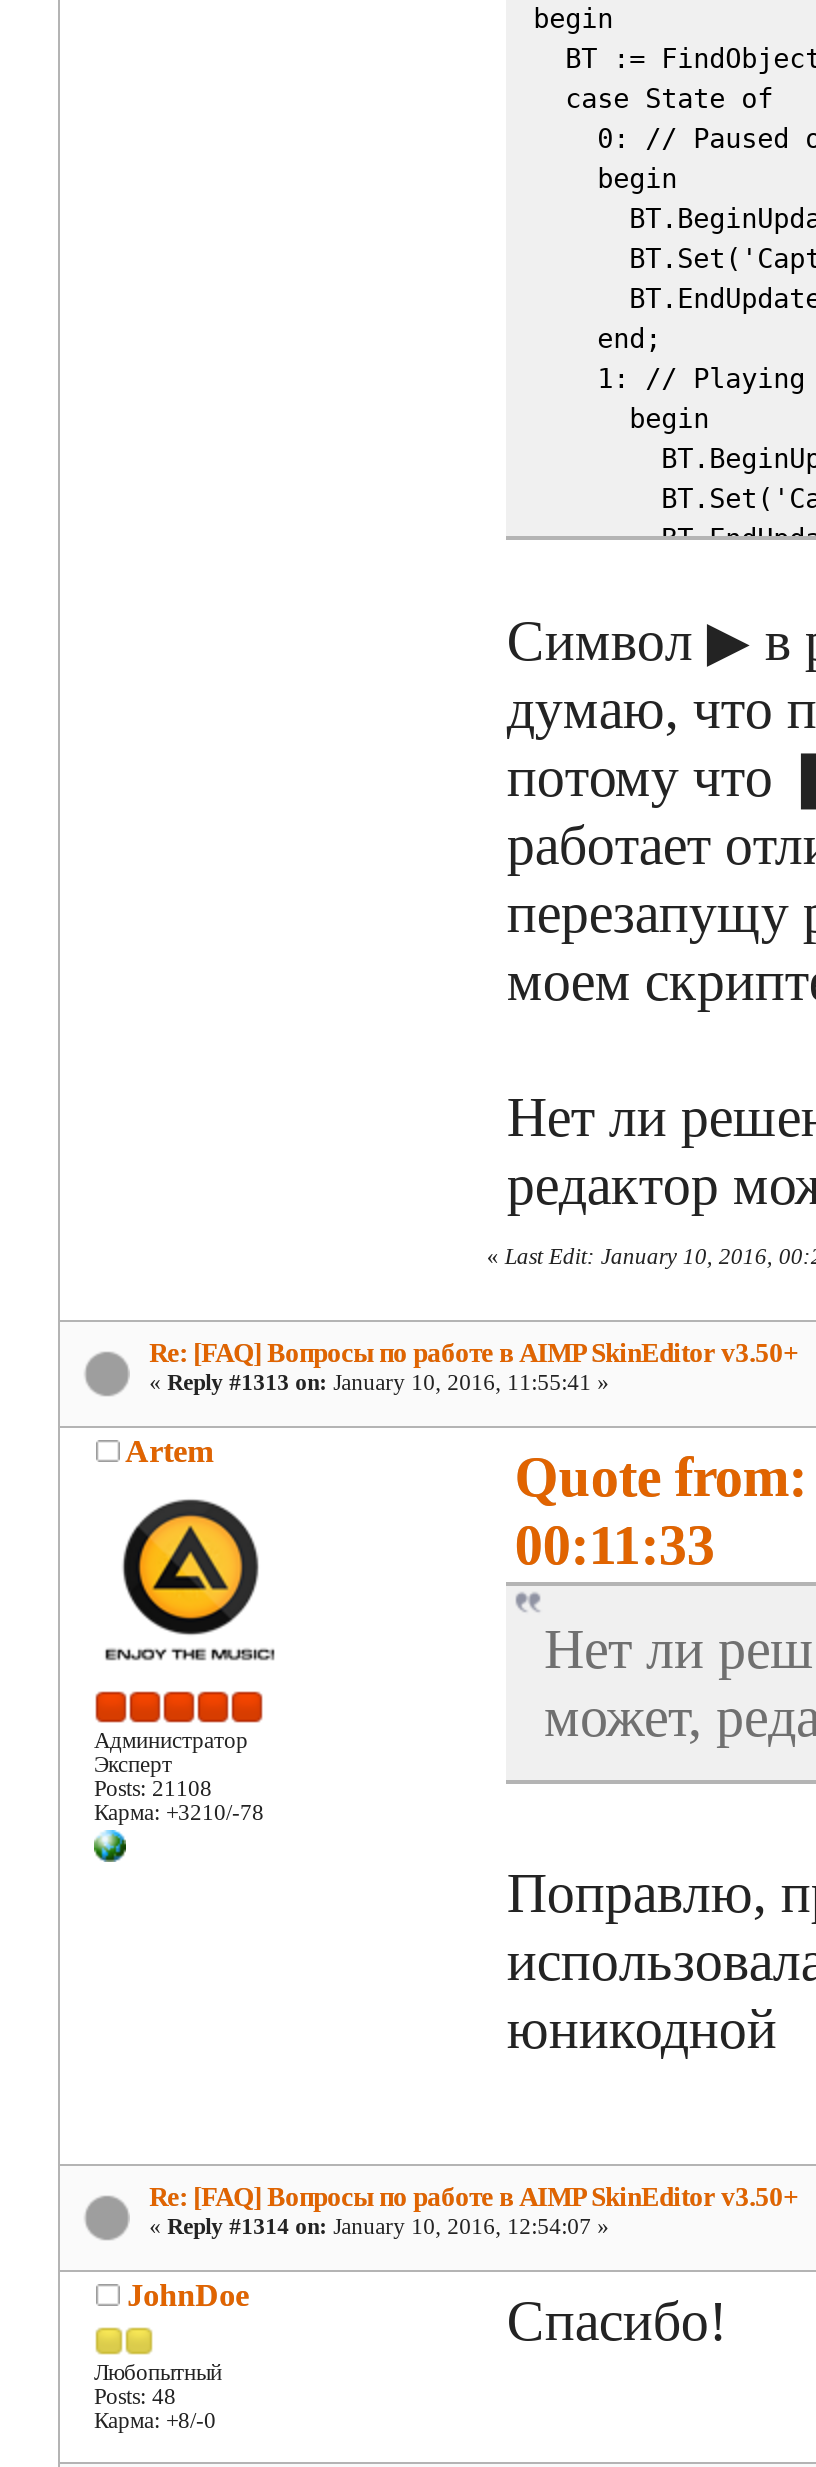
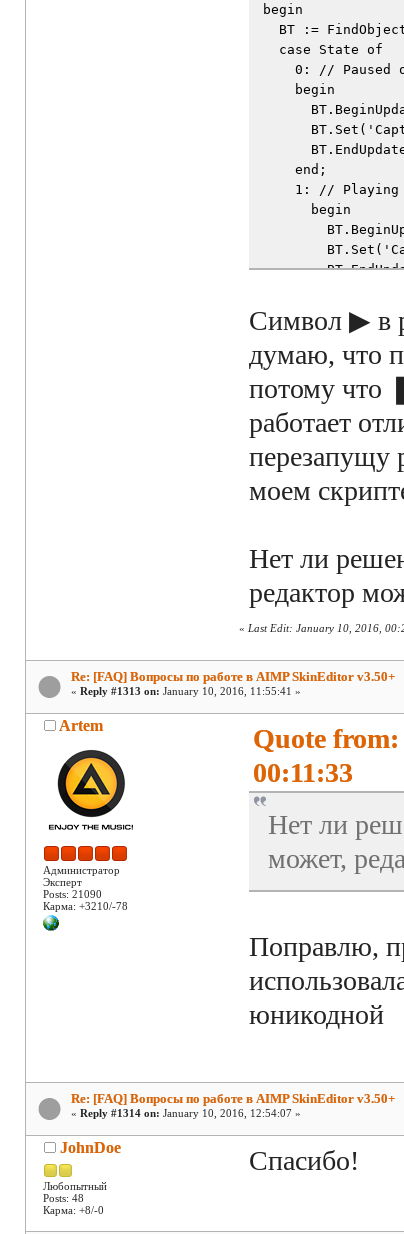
- Posts: 21108
+ Posts: 21090
